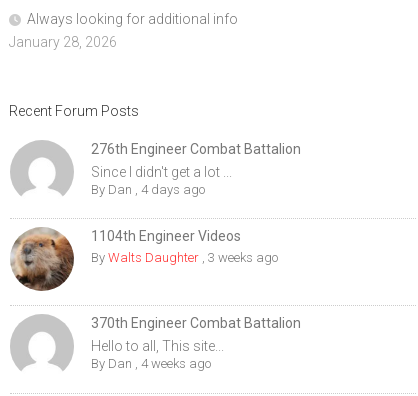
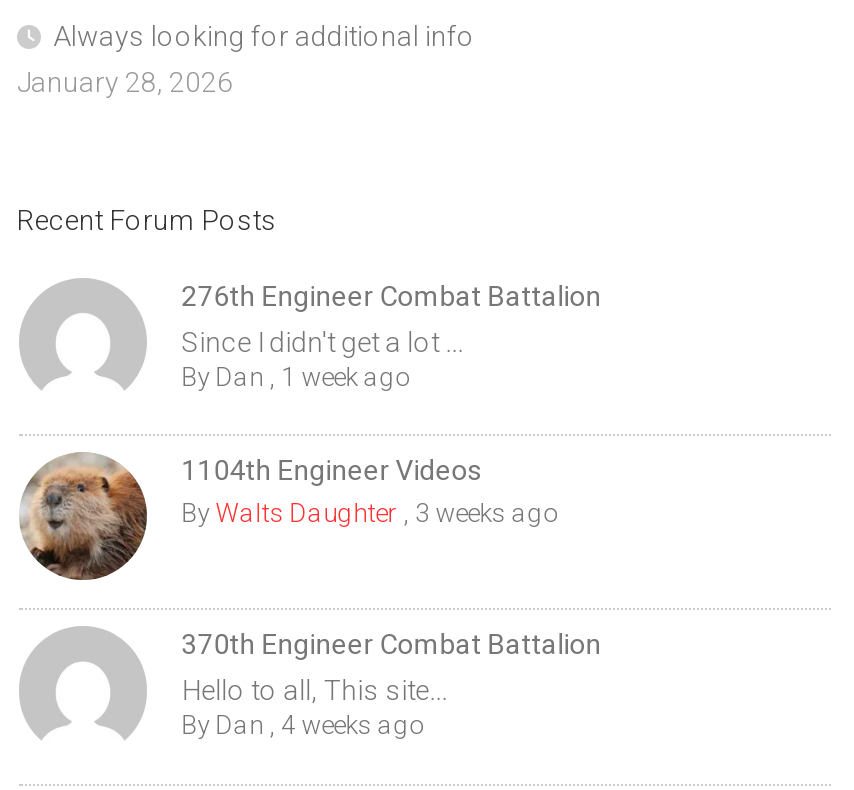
- By Dan, 4 days ago
+ By Dan, 1 week ago
